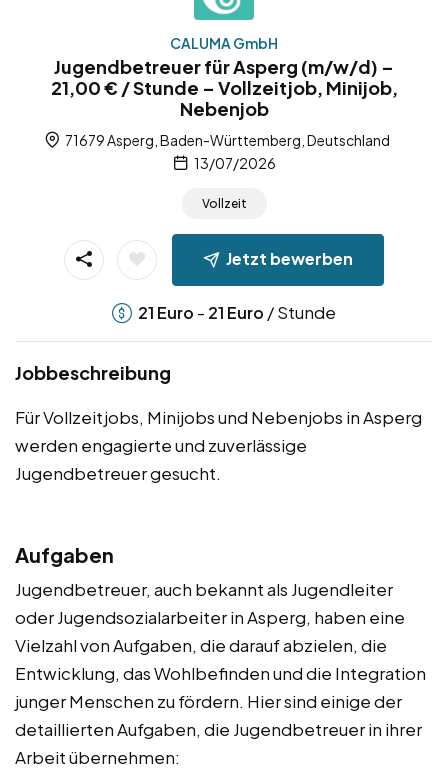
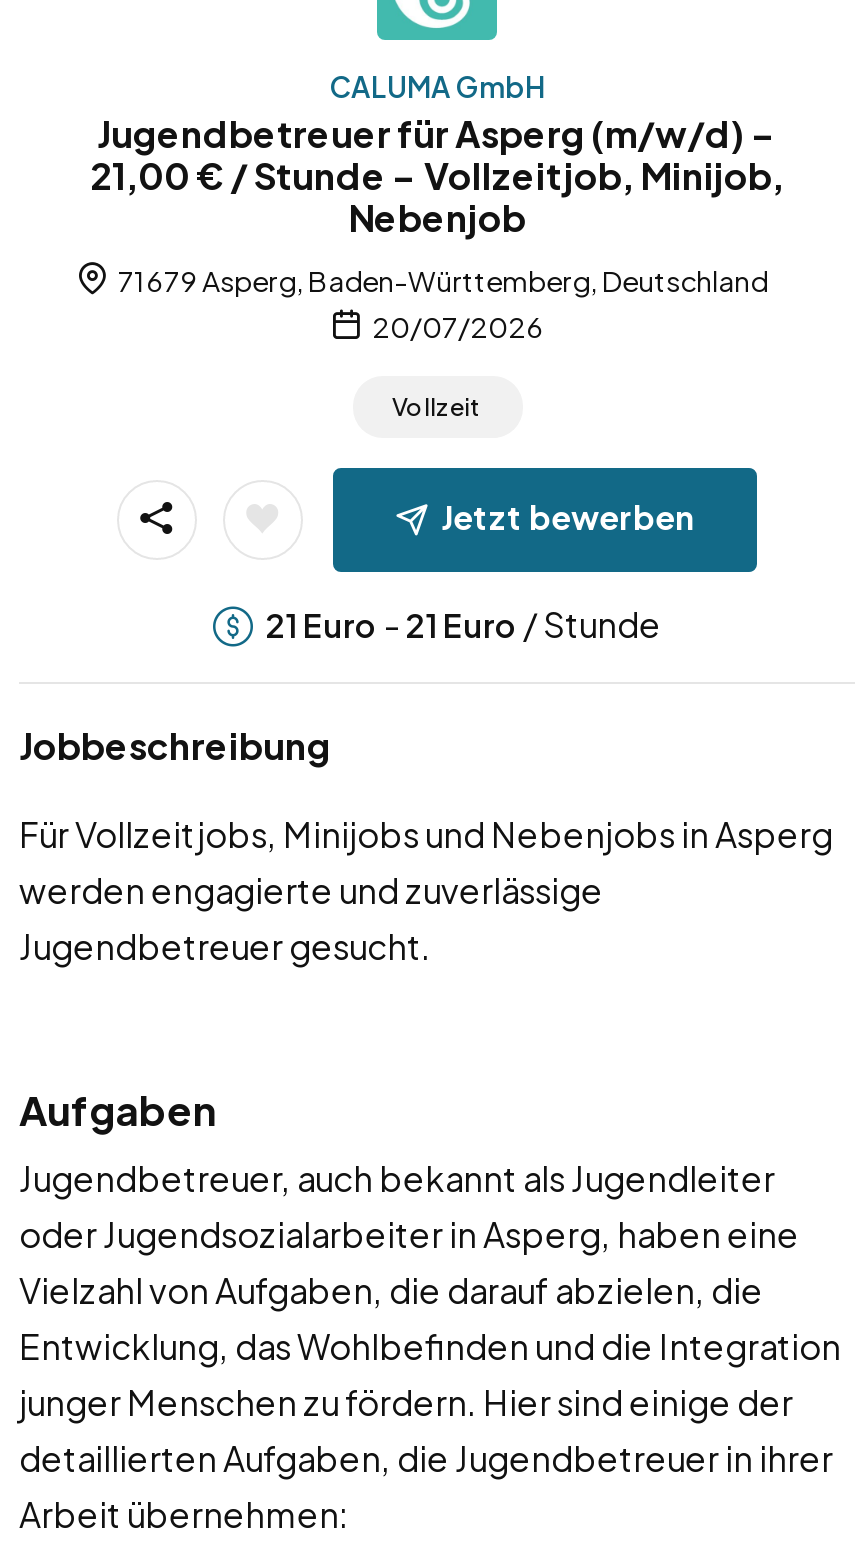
- 13/07/2026
+ 20/07/2026
